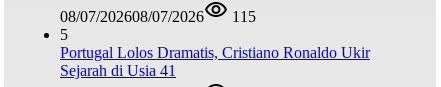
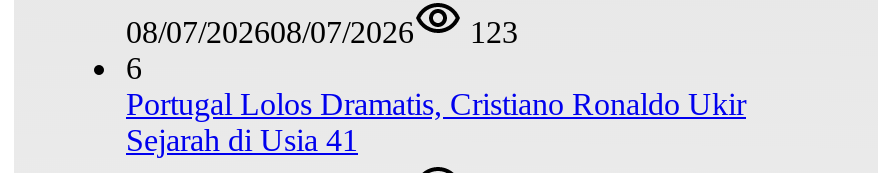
- 08/07/202608/07/2026 115
+ 08/07/202608/07/2026 123

- 5
+ 6
